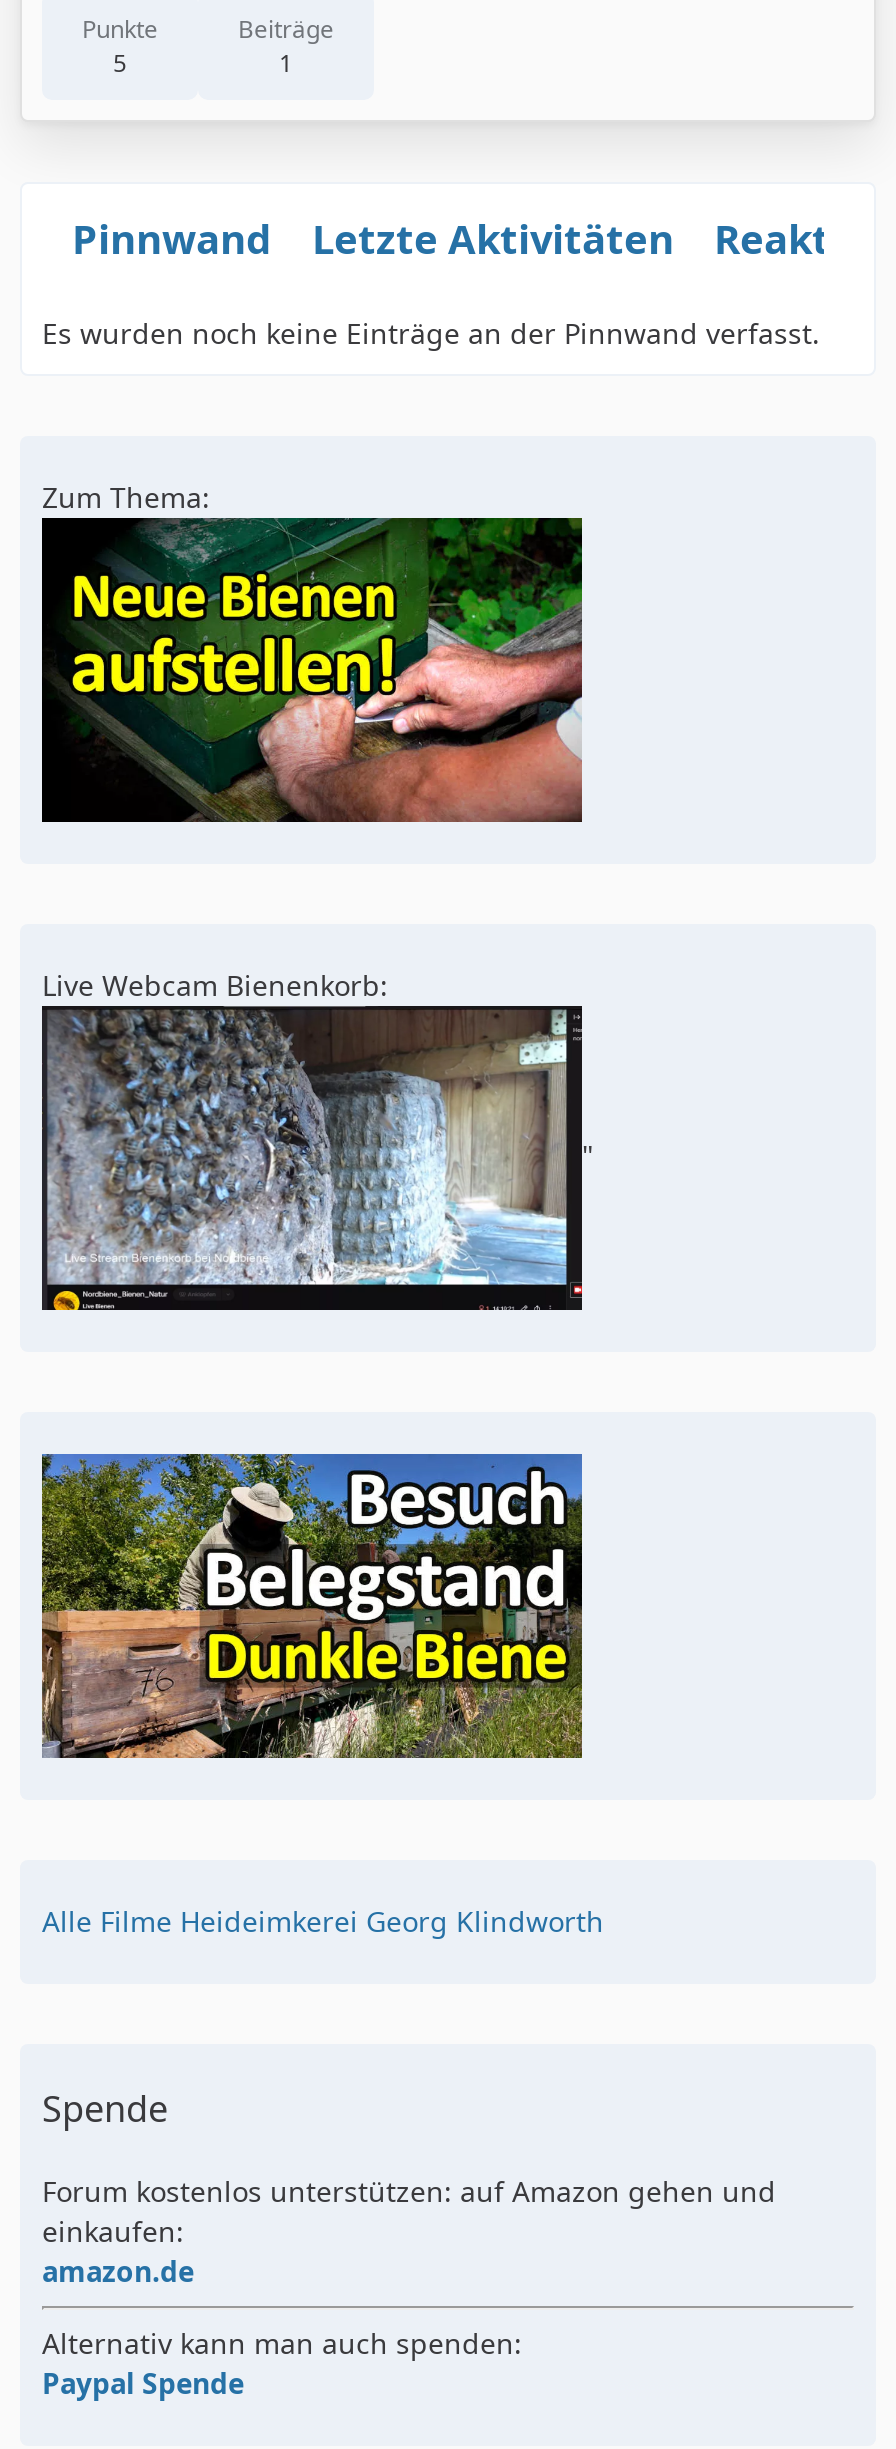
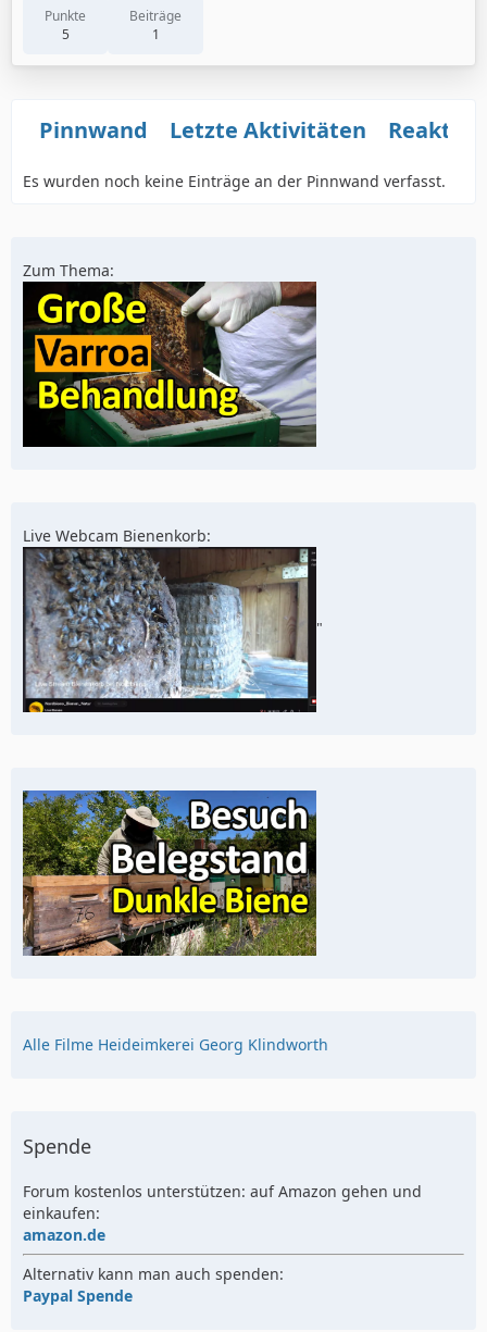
- [image]
+ [image]
